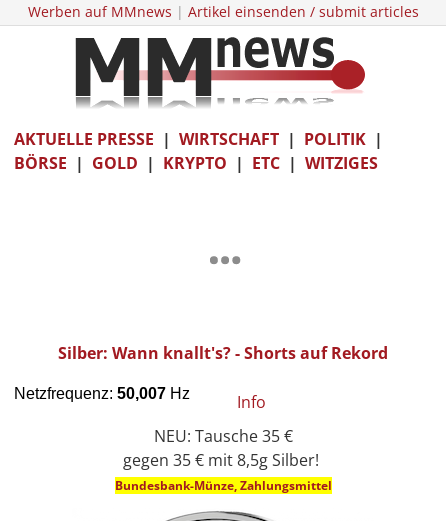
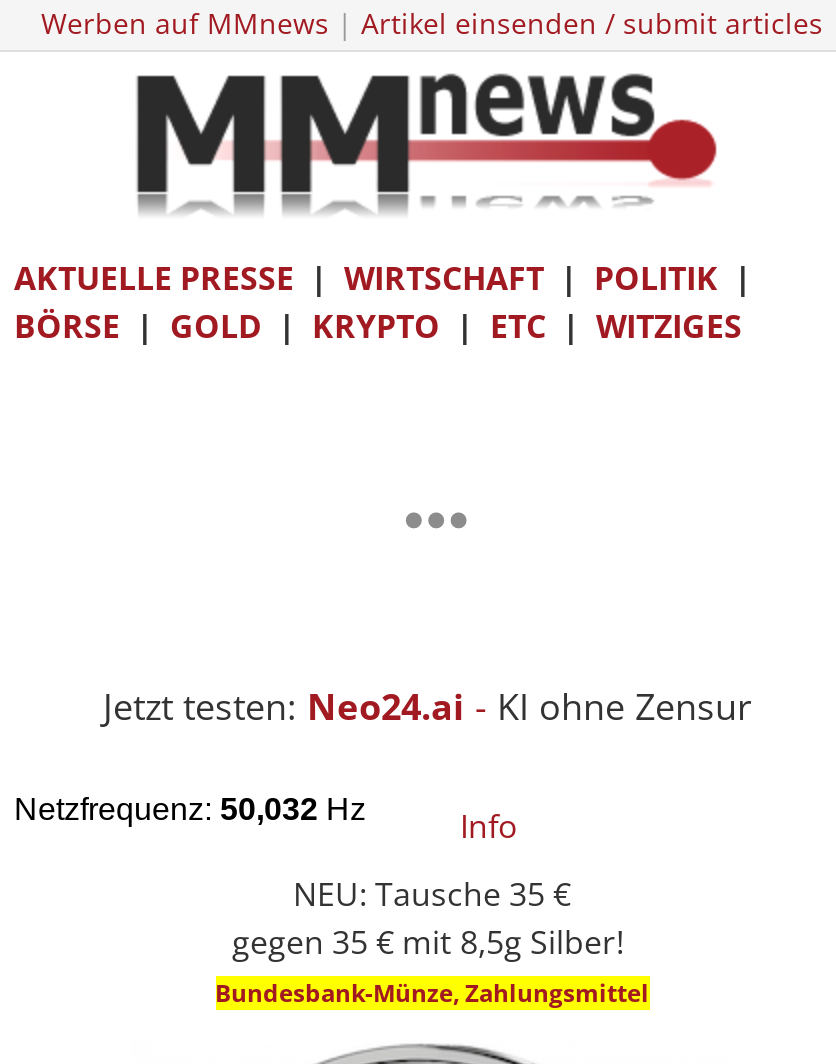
- Silber: Wann knallt's? - Shorts auf Rekord
+ Jetzt testen: Neo24.ai - KI ohne Zensur
